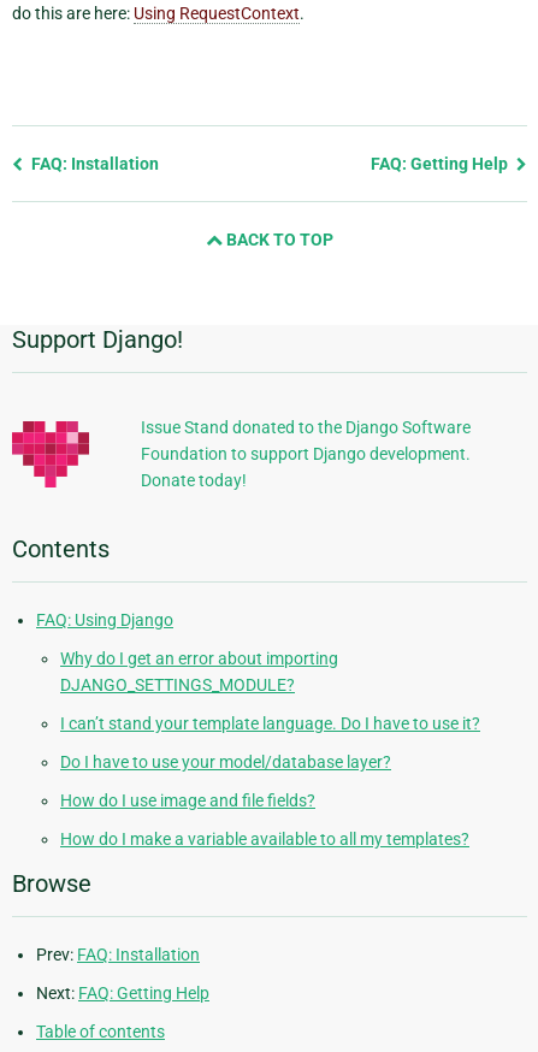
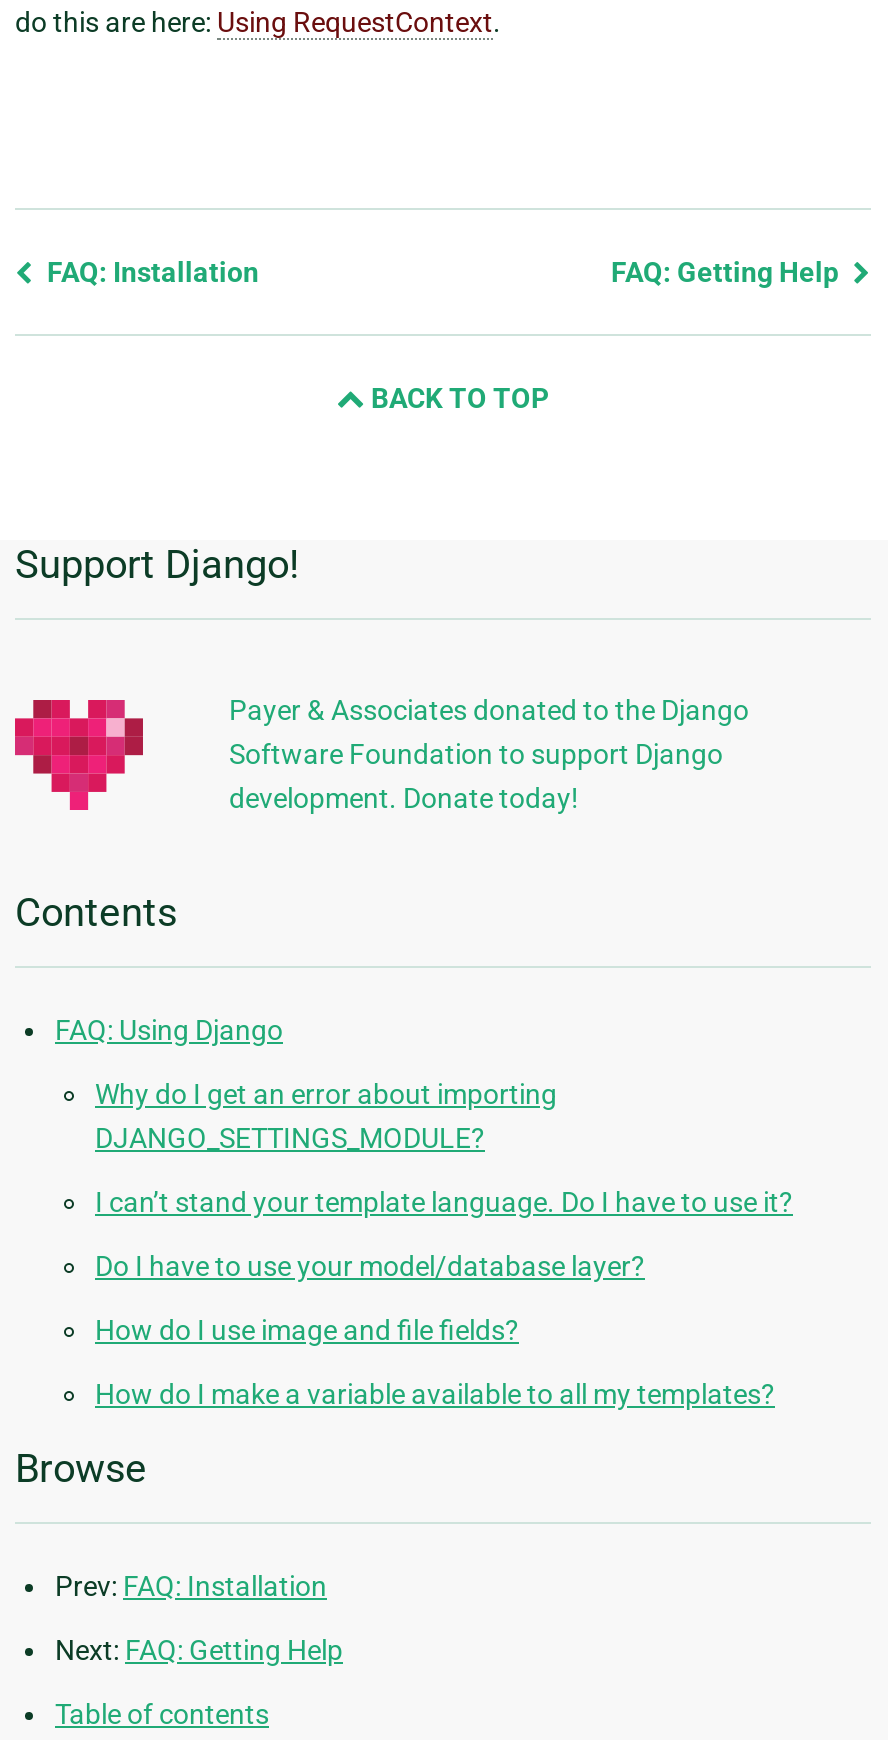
- Issue Stand donated to the Django Software
- Foundation to support Django development.
- Donate today!
+ Payer & Associates donated to the Django
+ Software Foundation to support Django
+ development. Donate today!
